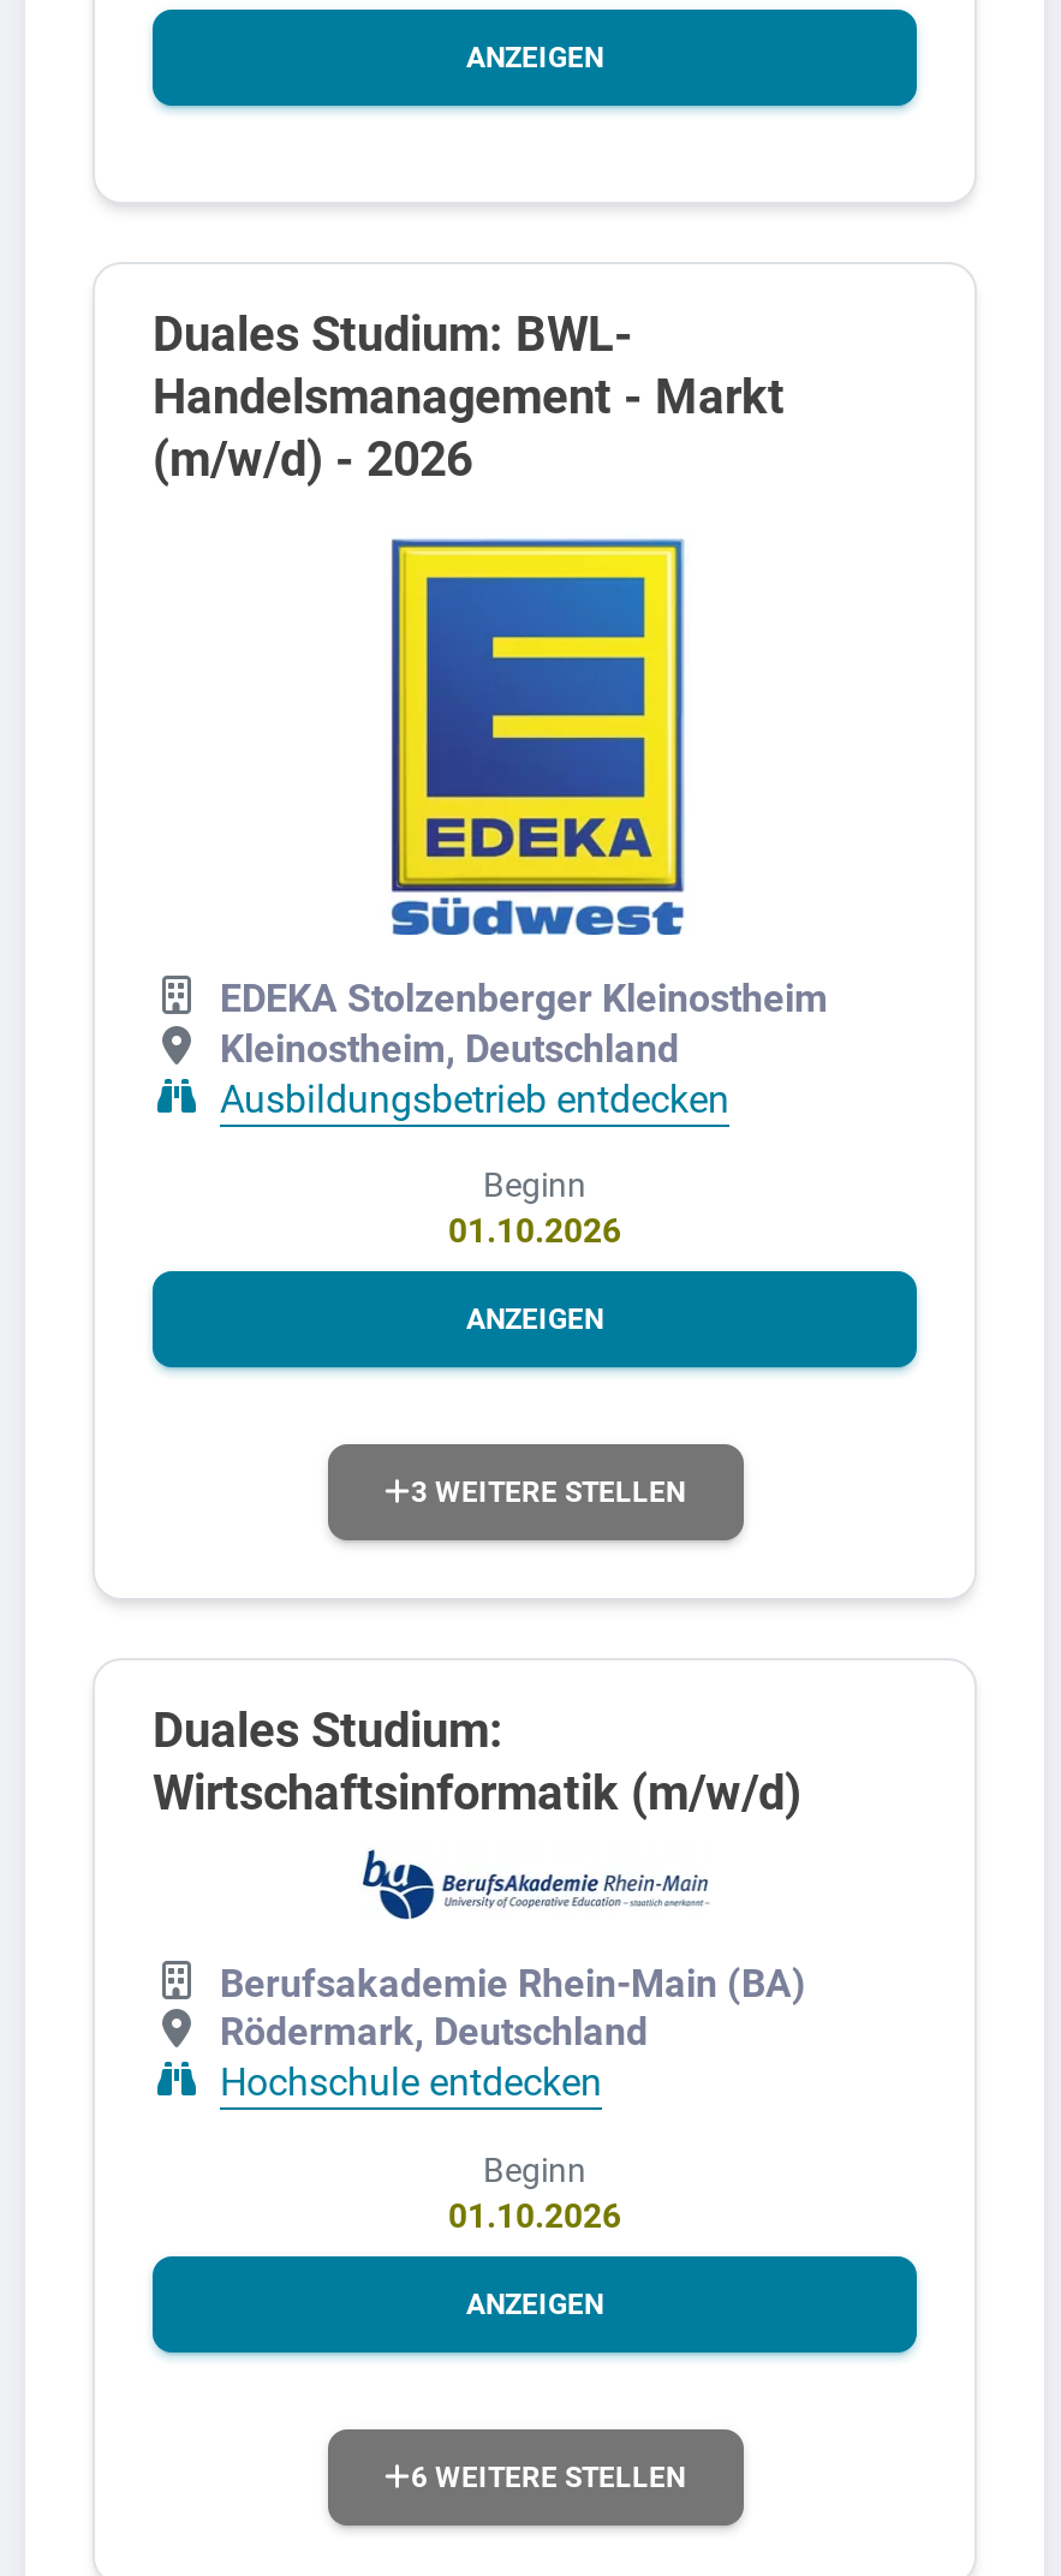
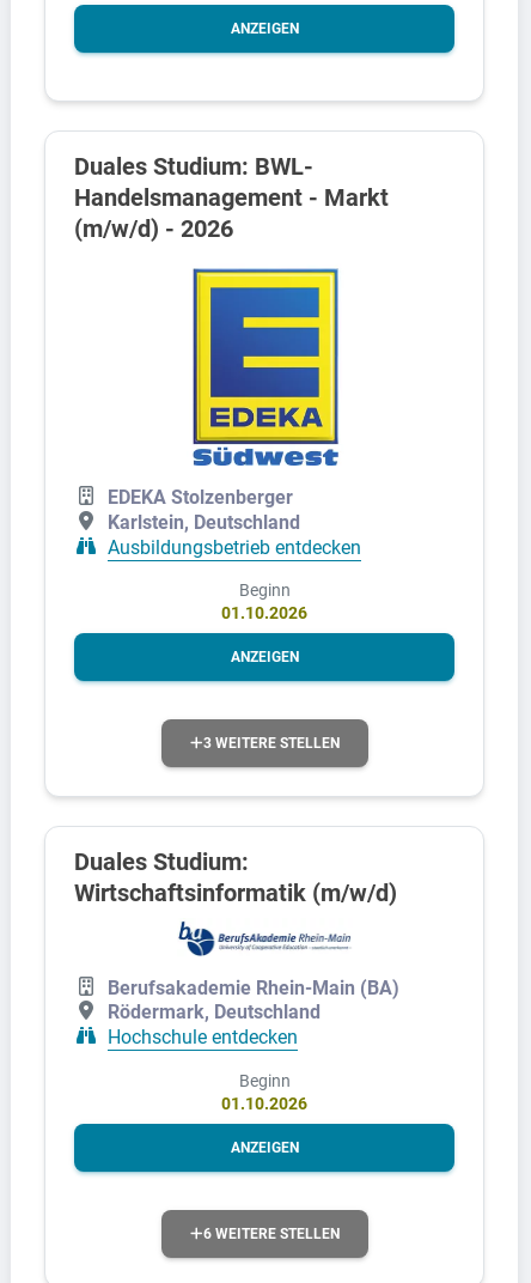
- EDEKA Stolzenberger Kleinostheim
- Kleinostheim, Deutschland
+ EDEKA Stolzenberger
+ Karlstein, Deutschland
